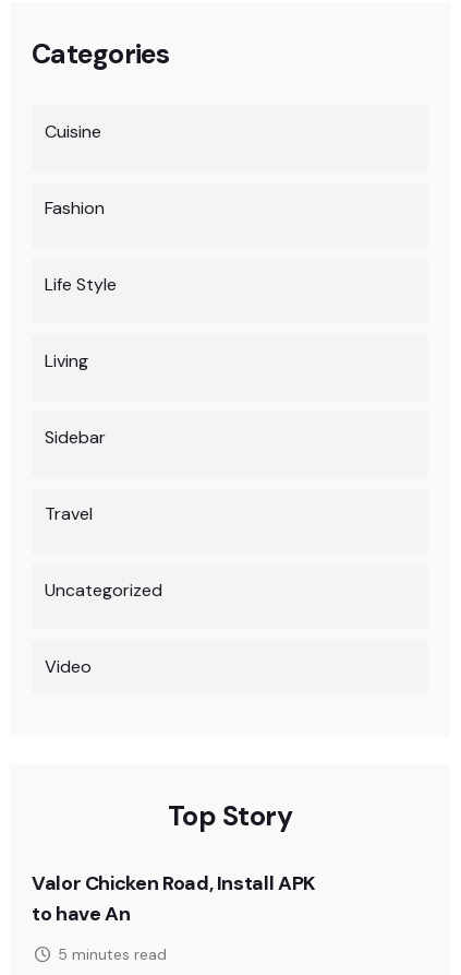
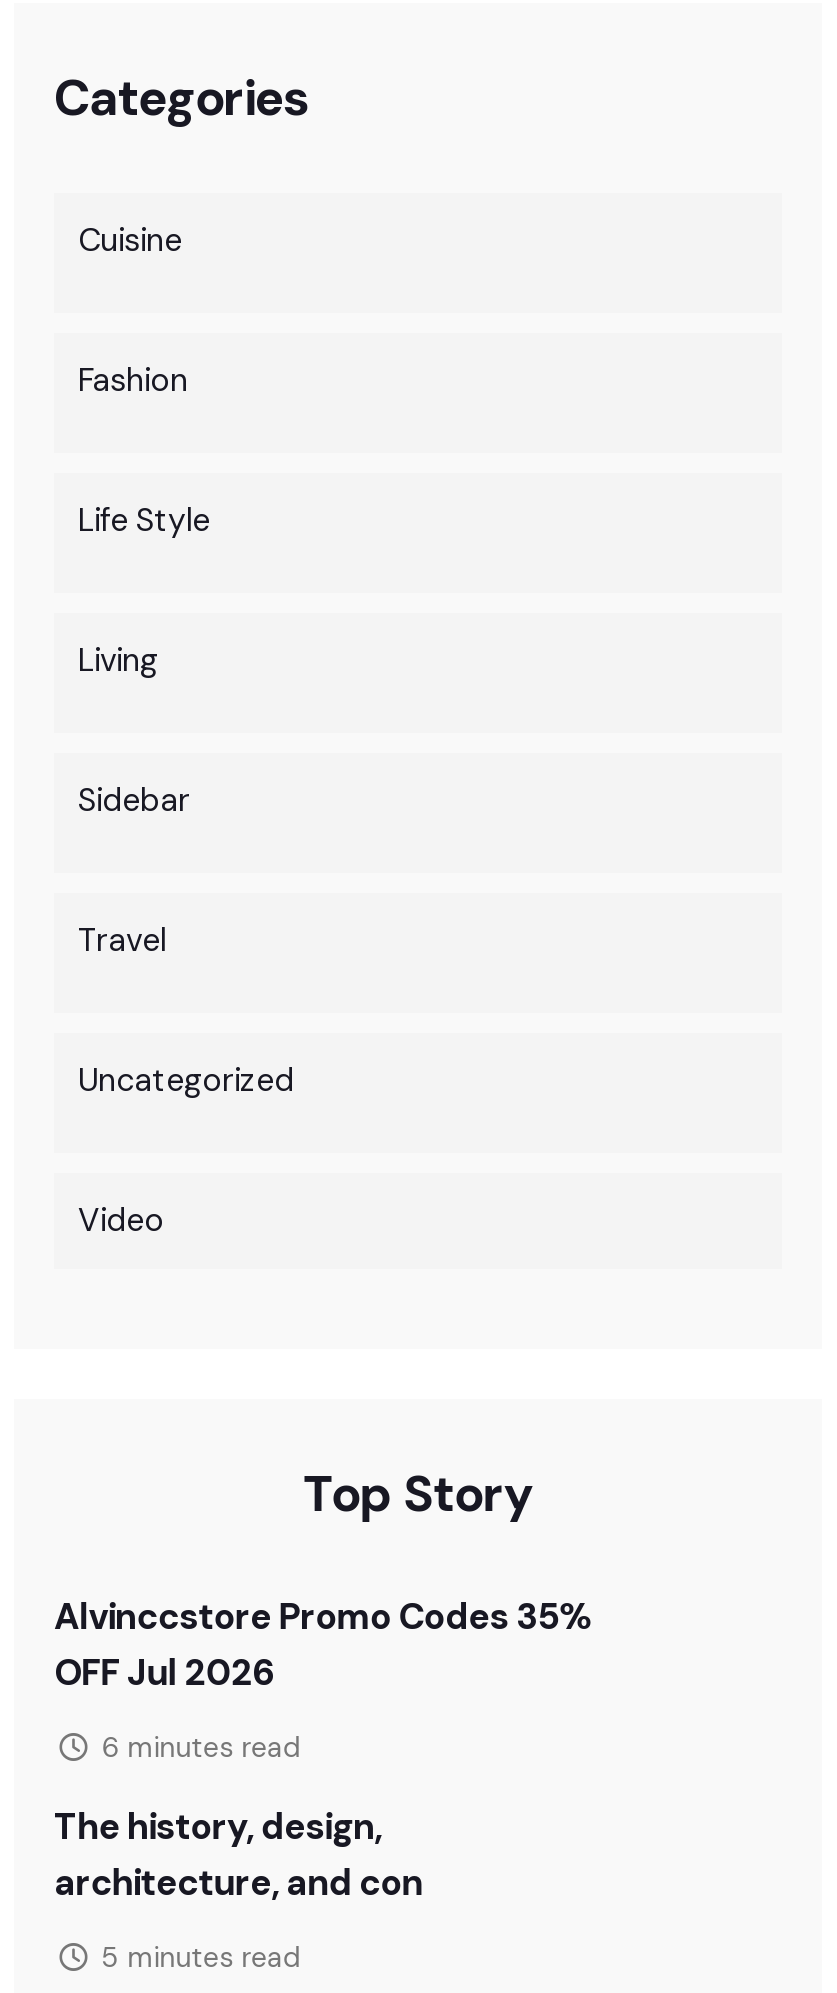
- Valor Chicken Road, Install APK
- to have An
+ Alvinccstore Promo Codes 35%
+ OFF Jul 2026
+ 6 minutes read
+ The history, design,
+ architecture, and con
